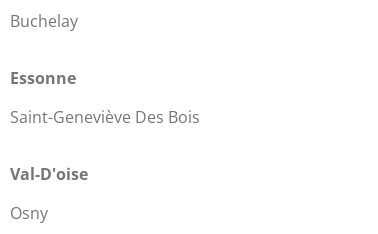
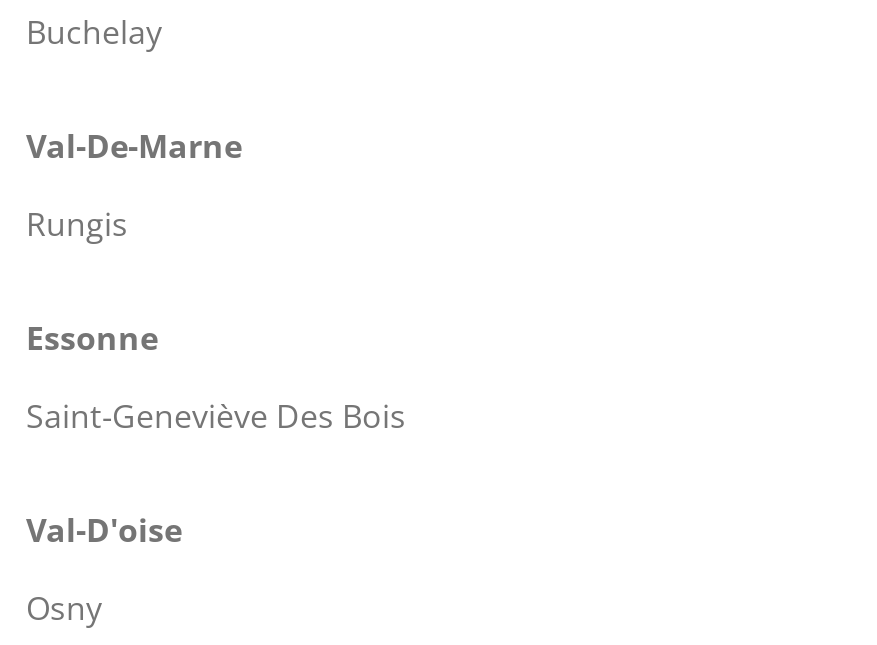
+ Val-De-Marne
+ Rungis
